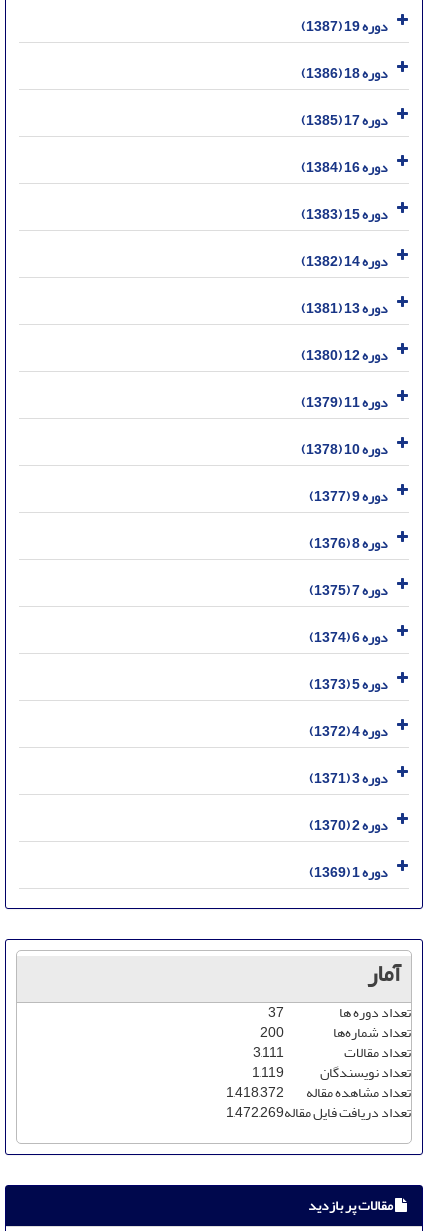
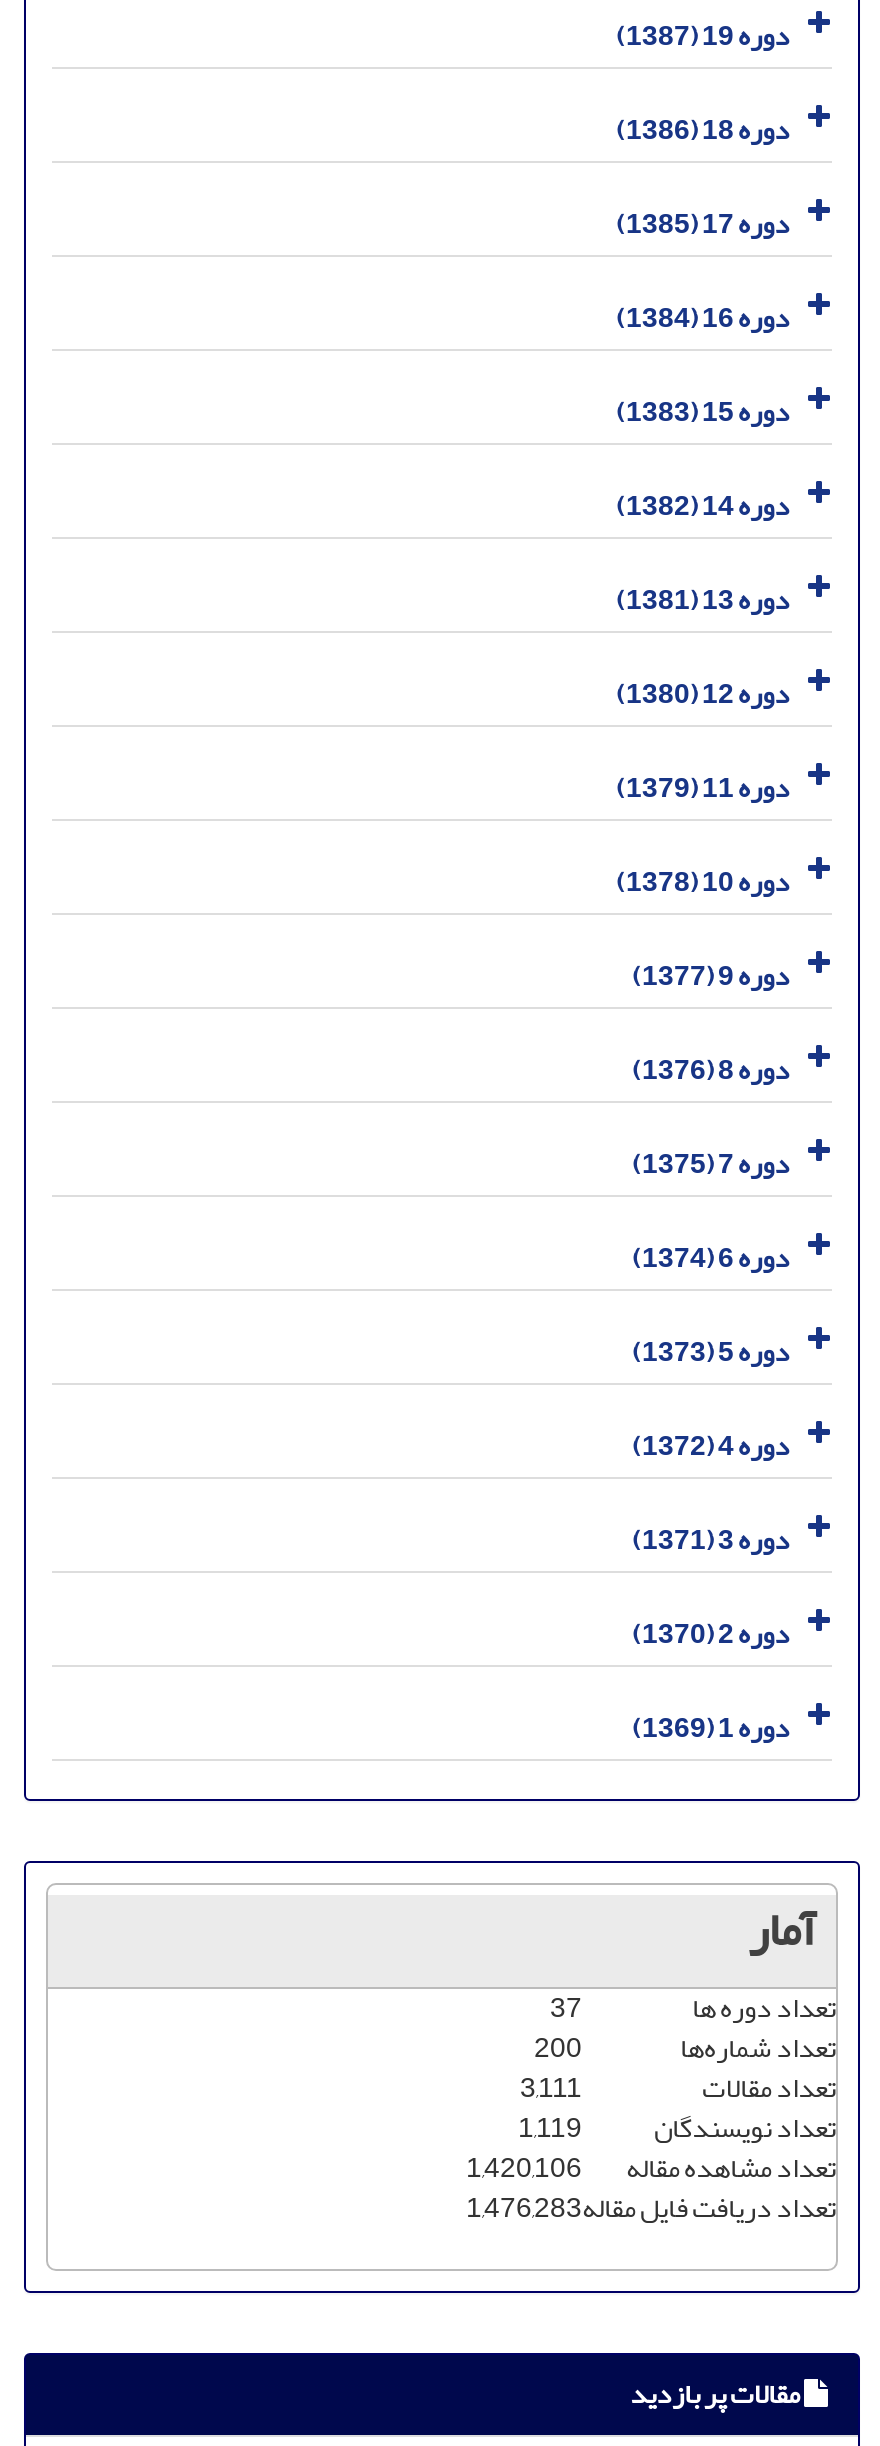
- تعداد مشاهده مقاله 1,418,372
+ تعداد مشاهده مقاله 1,420,106

- تعداد دریافت فایل مقاله1,472,269
+ تعداد دریافت فایل مقاله1,476,283
